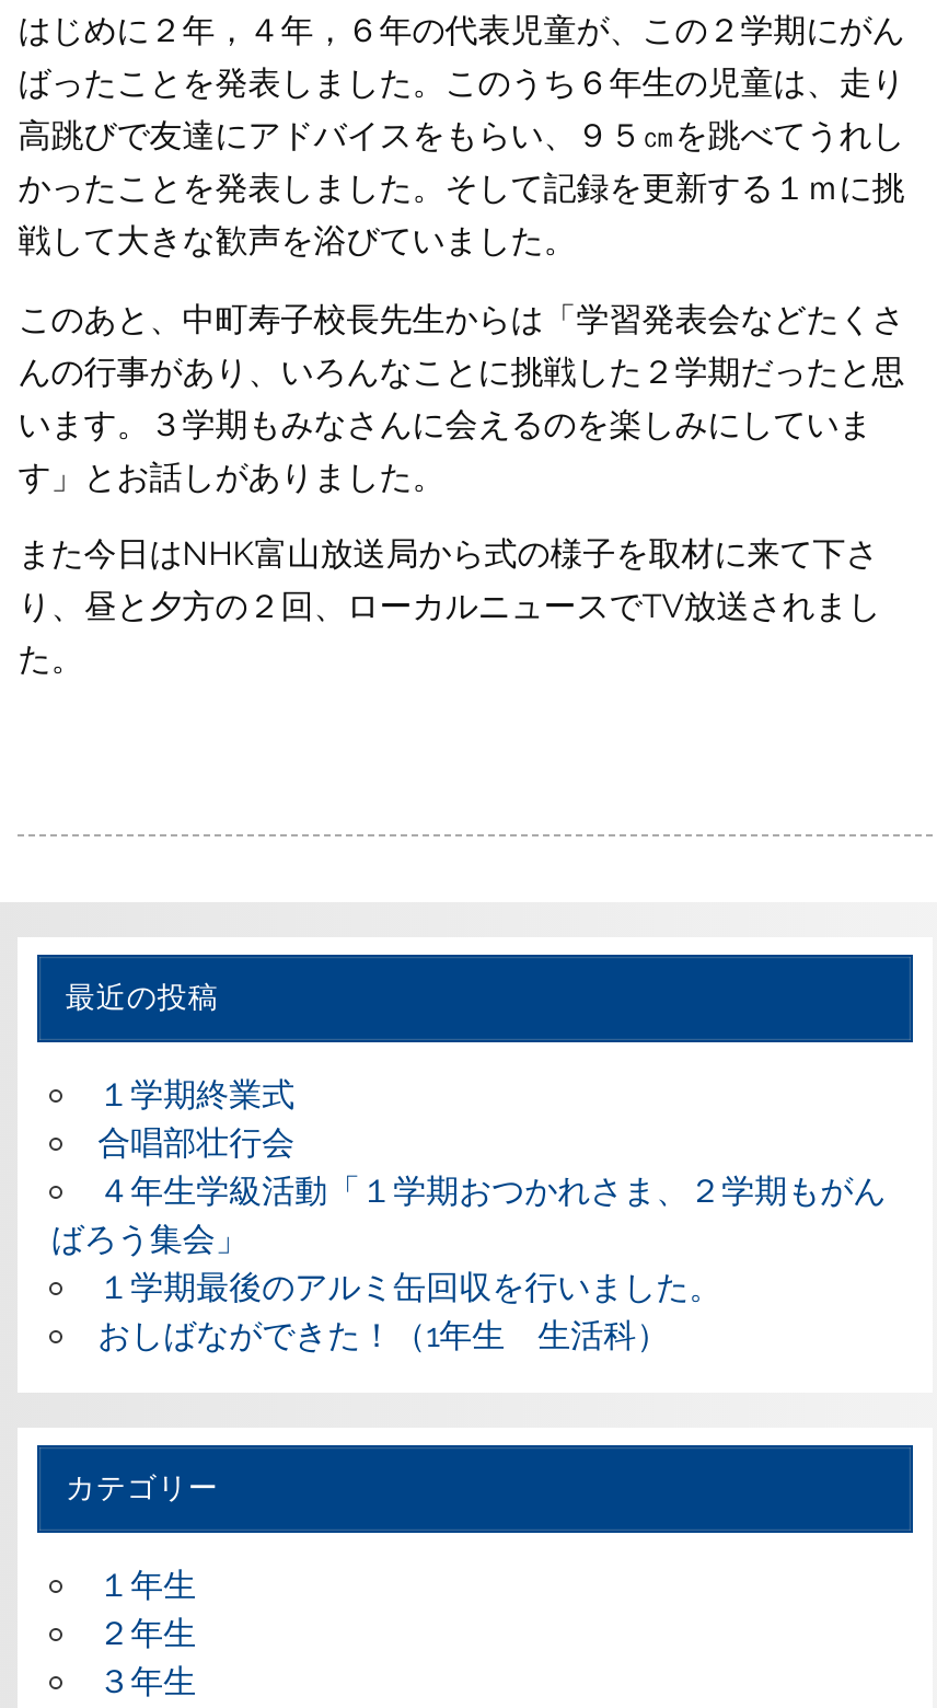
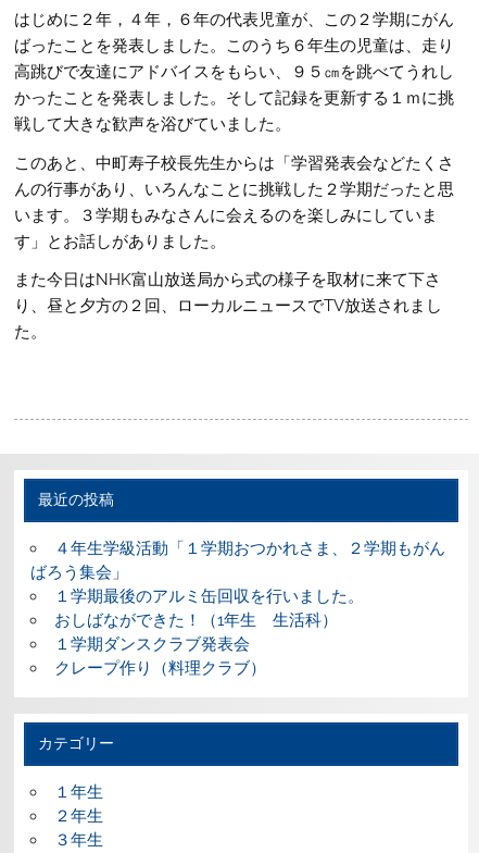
- １学期終業式
- 合唱部壮行会

moved up: ４年生学級活動「１学期おつかれさま、２学期もがん | ばろう集会」 | １学期最後のアルミ缶回収を行いました。 | おしばなができた！（1年生 生活科）

+ １学期ダンスクラブ発表会
+ クレープ作り（料理クラブ）
